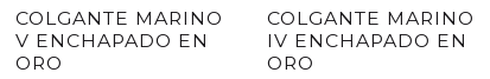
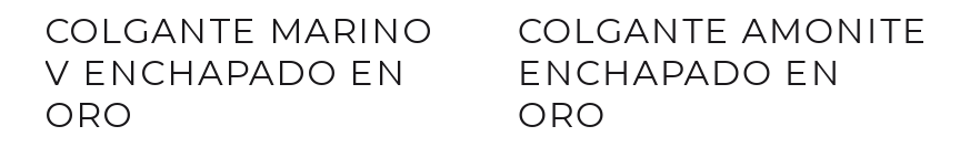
- COLGANTE MARINO
- IV ENCHAPADO EN
+ COLGANTE AMONITE
+ ENCHAPADO EN
